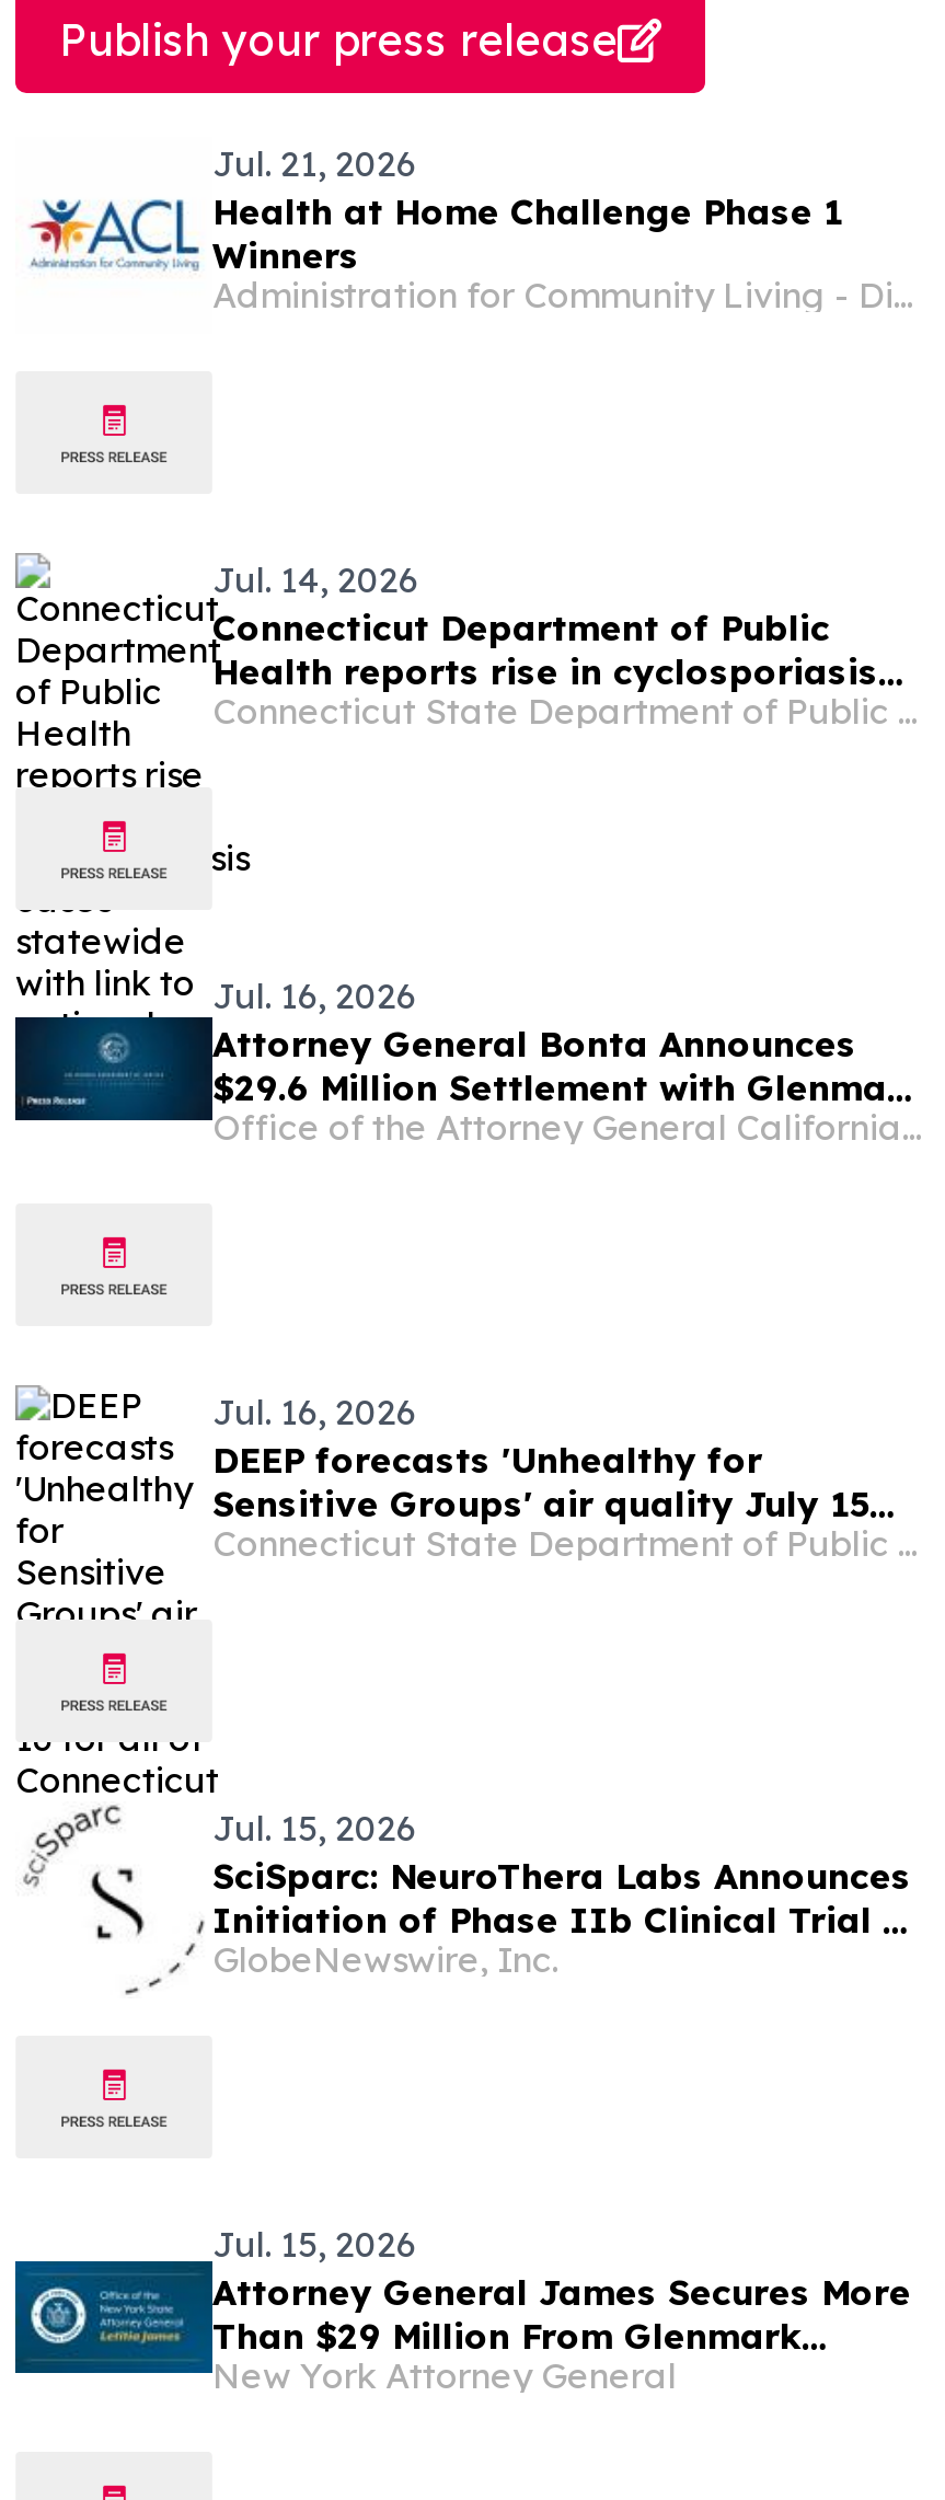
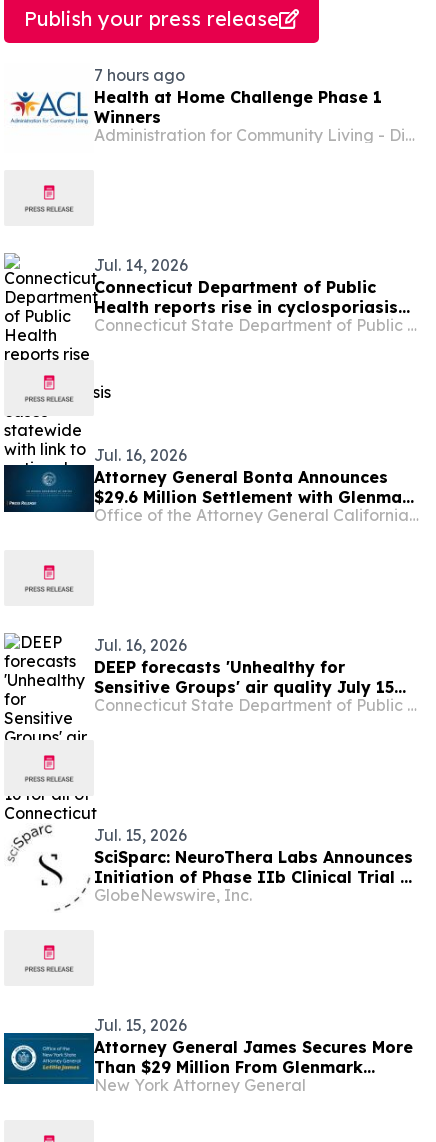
- Jul. 21, 2026
+ 7 hours ago
